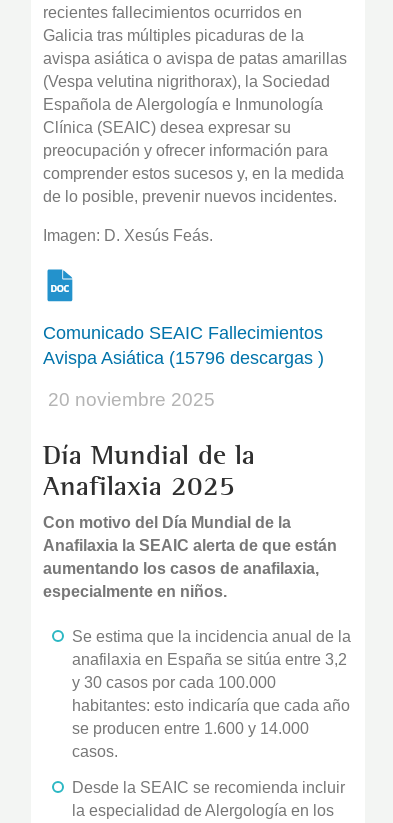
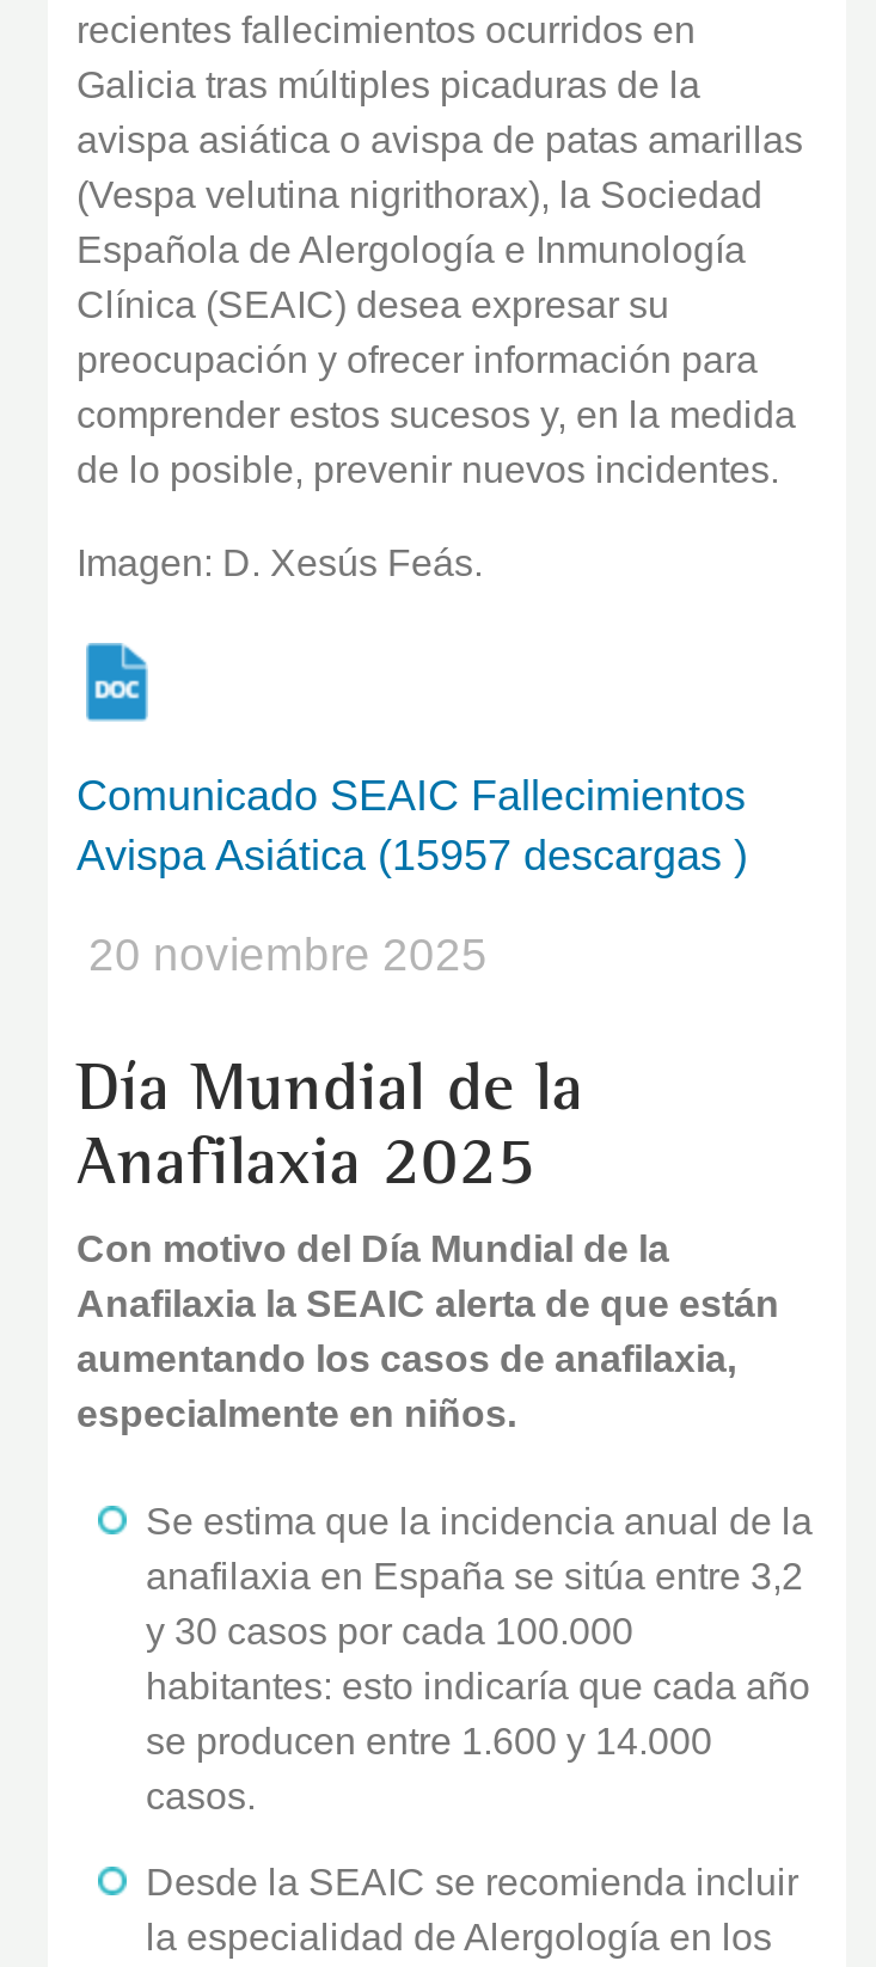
- Avispa Asiática (15796 descargas )
+ Avispa Asiática (15957 descargas )
